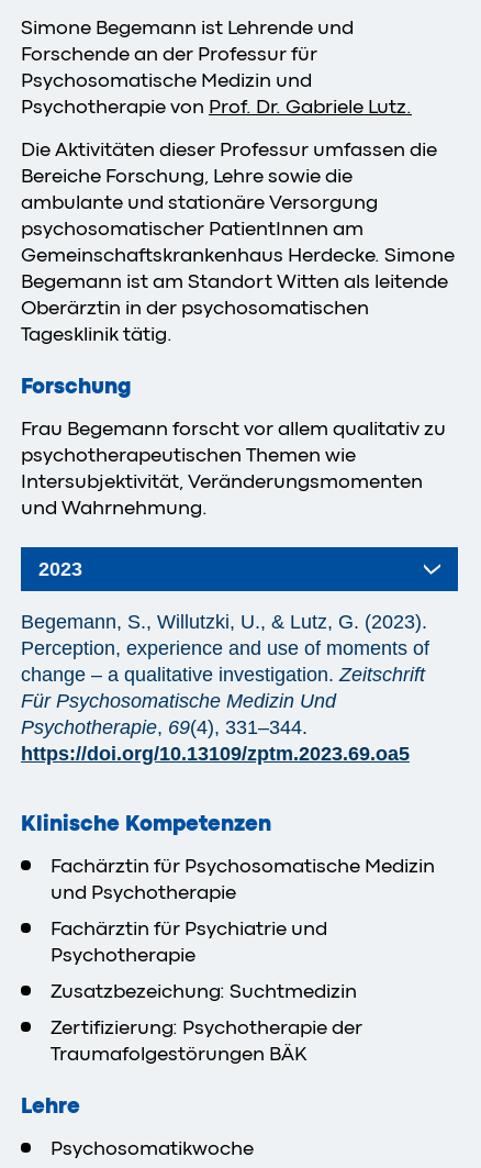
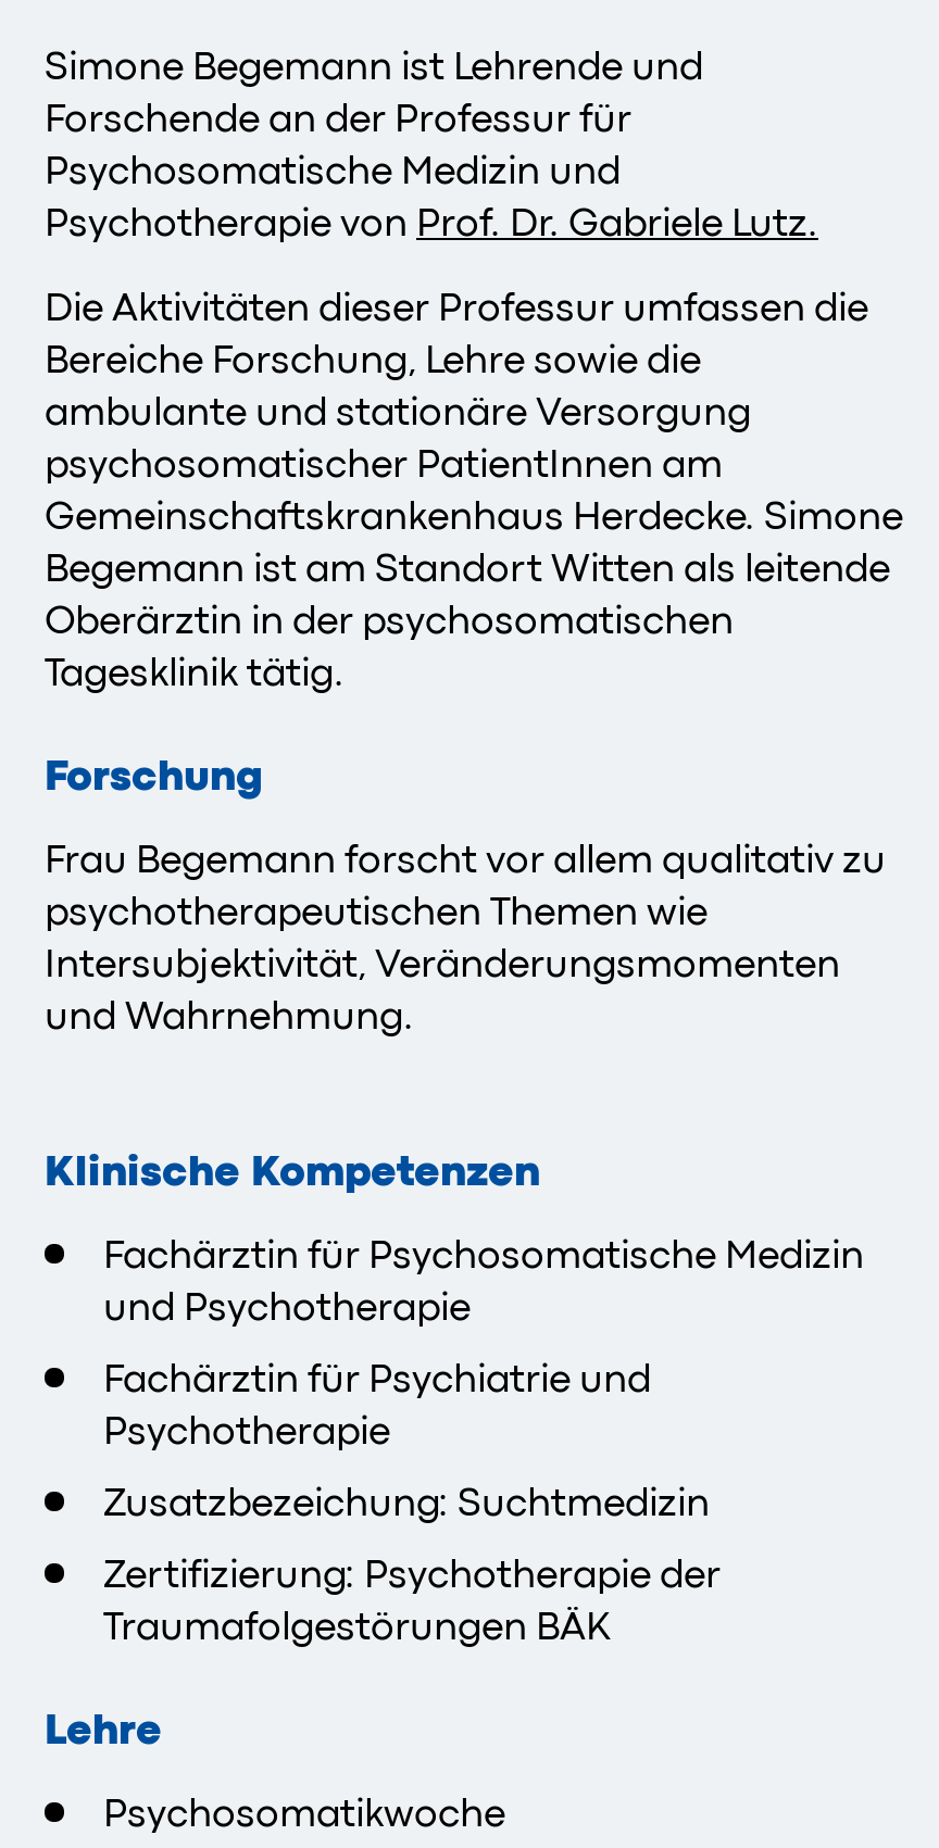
- 2023
- Begemann, S., Willutzki, U., & Lutz, G. (2023).
- Perception, experience and use of moments of
- change – a qualitative investigation. Zeitschrift
- Für Psychosomatische Medizin Und
- Psychotherapie, 69(4), 331–344.
- https://doi.org/10.13109/zptm.2023.69.oa5
